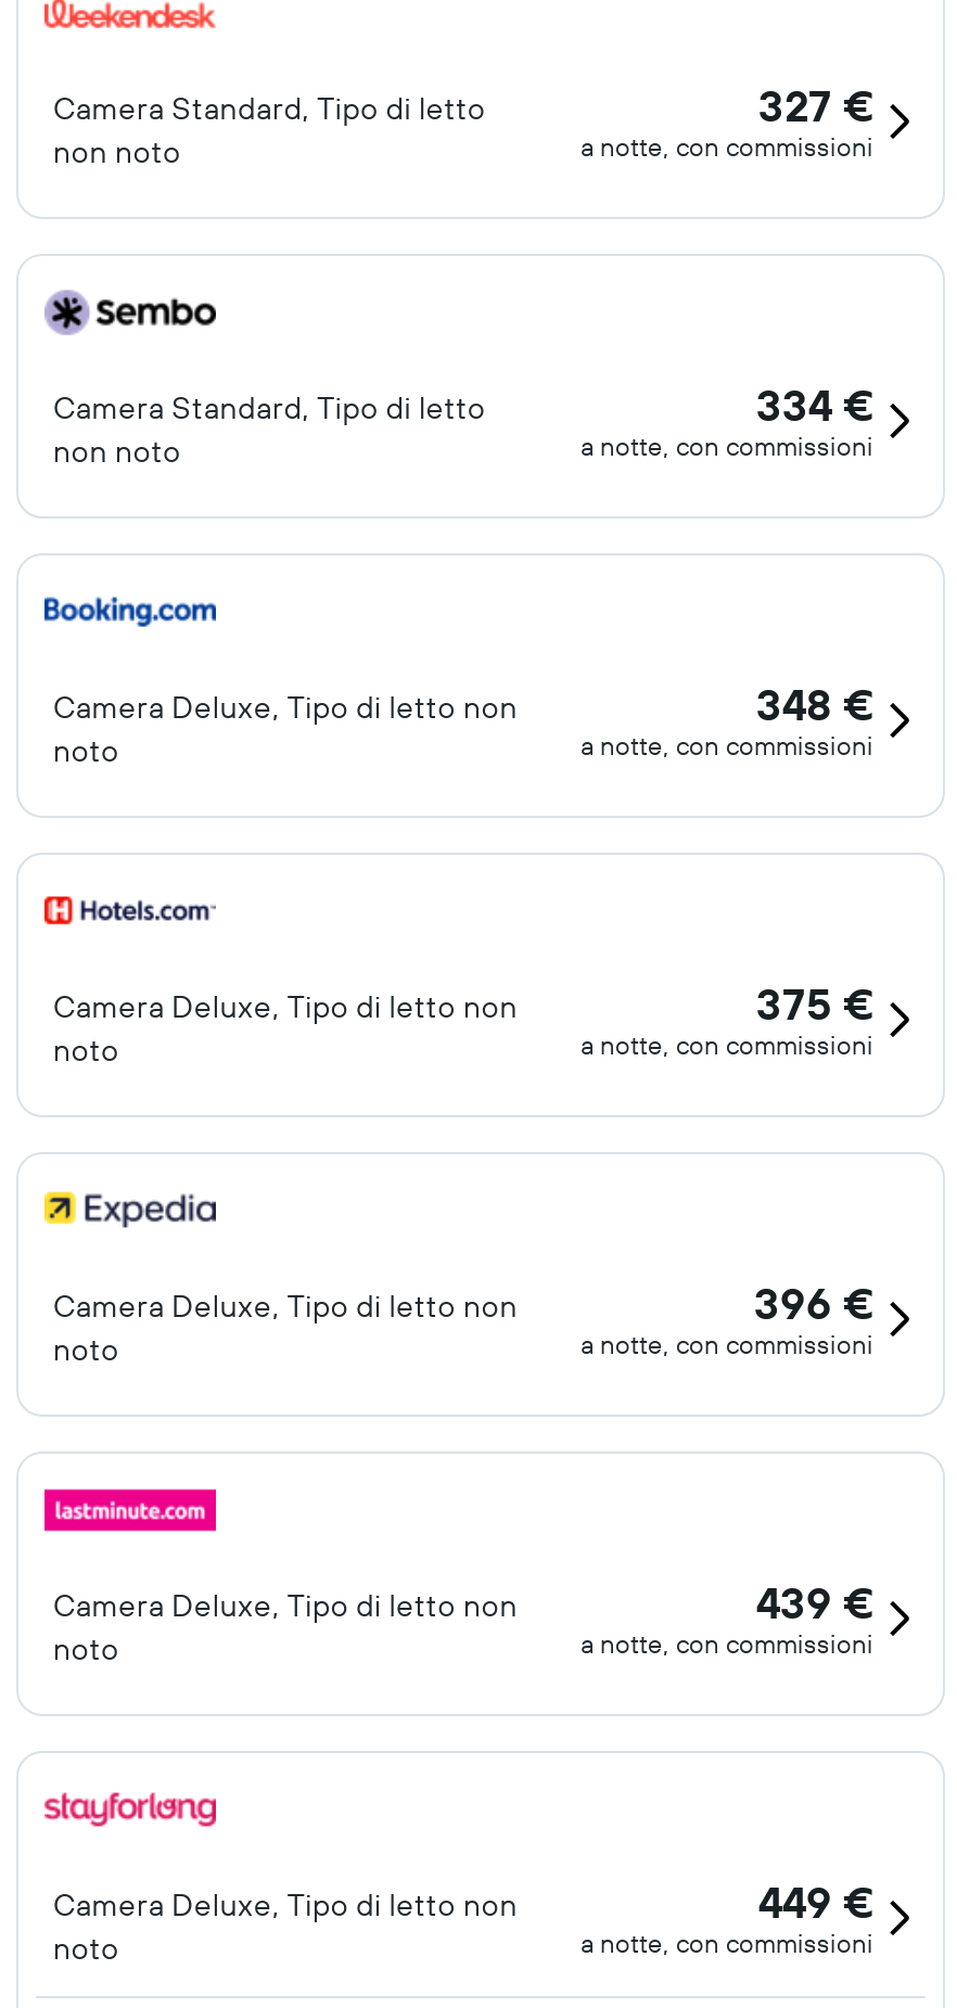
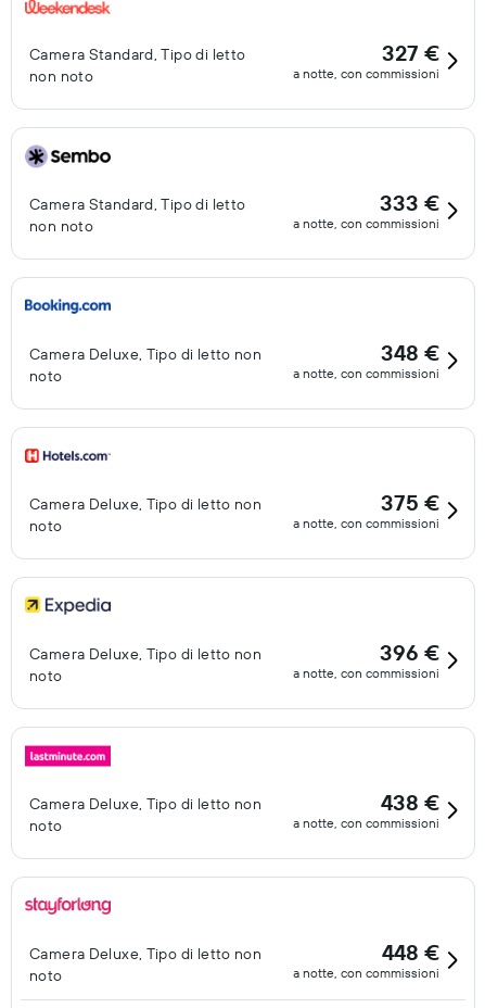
- 334 €
+ 333 €

- 439 €
+ 438 €

- 449 €
+ 448 €
